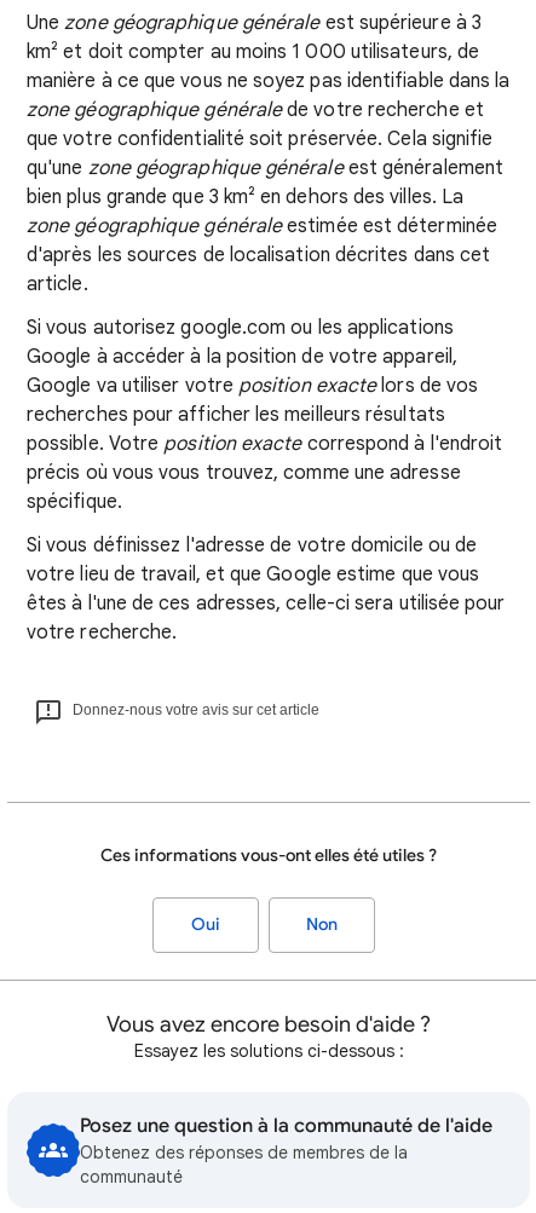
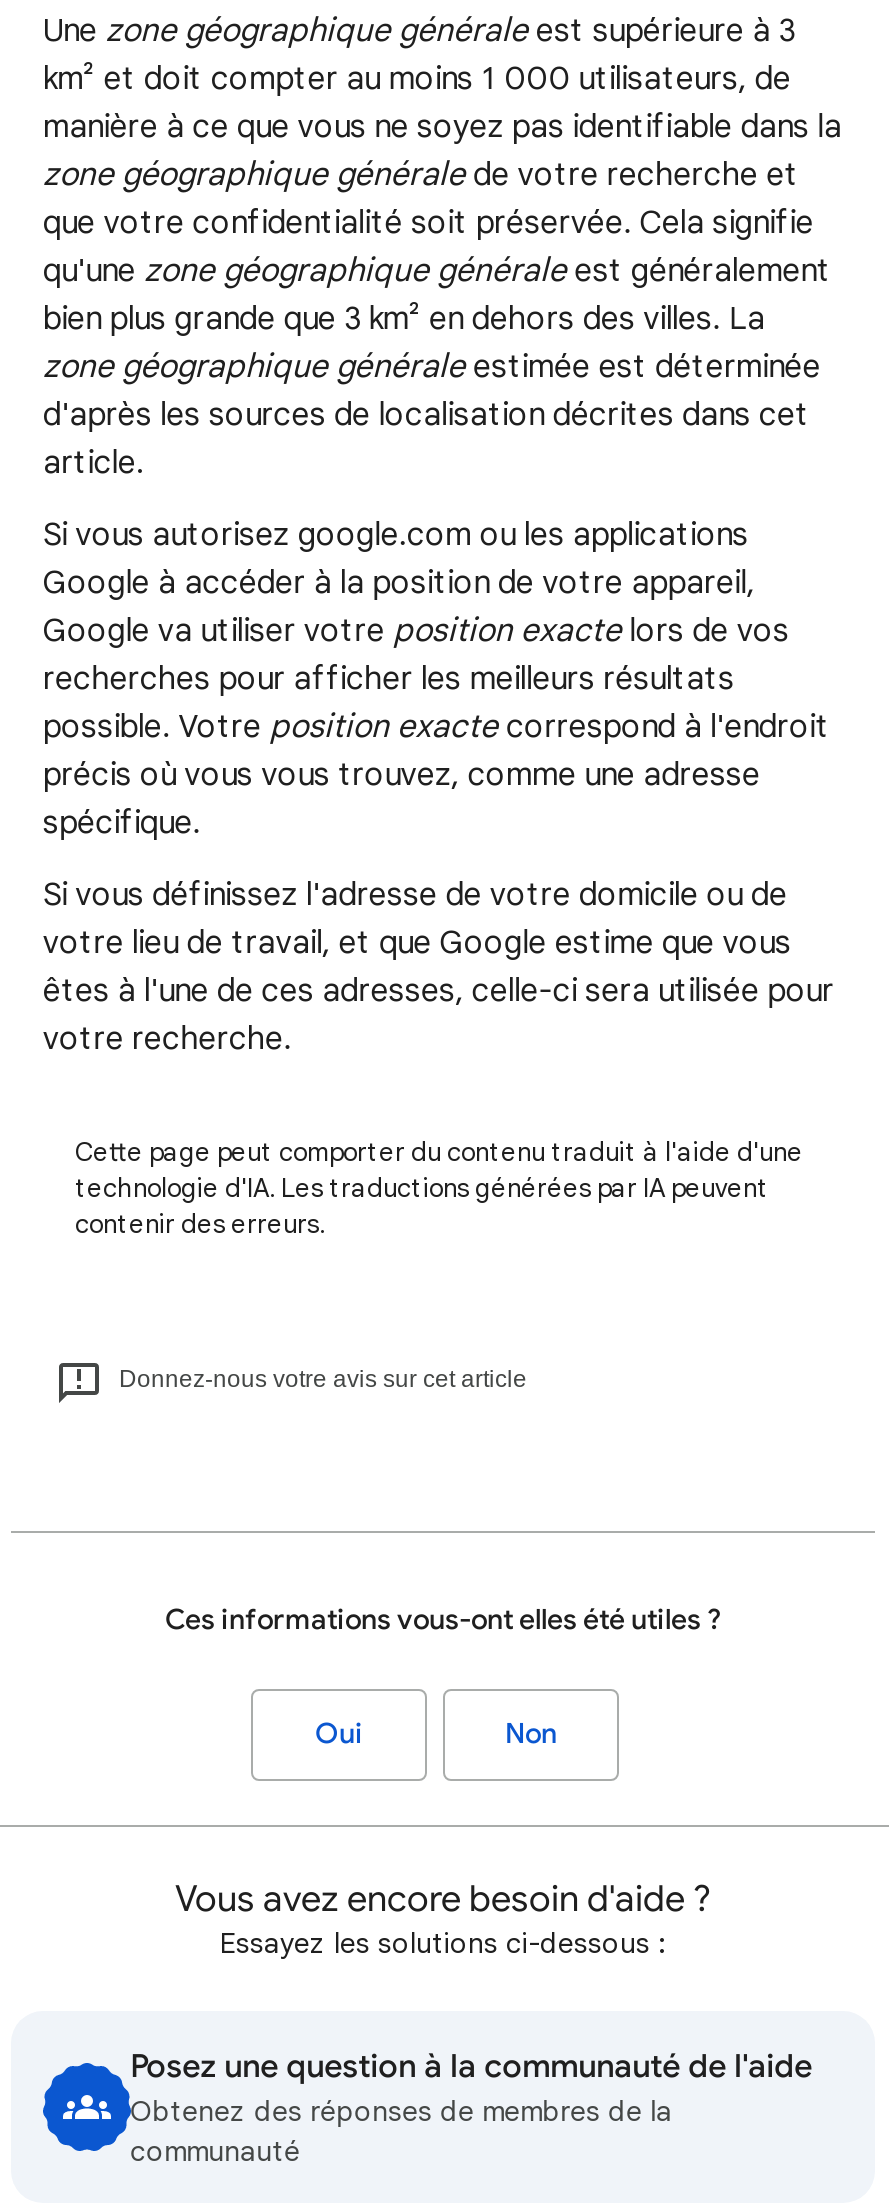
+ Cette page peut comporter du contenu traduit à l'aide d'une
+ technologie d'IA. Les traductions générées par IA peuvent
+ contenir des erreurs.
